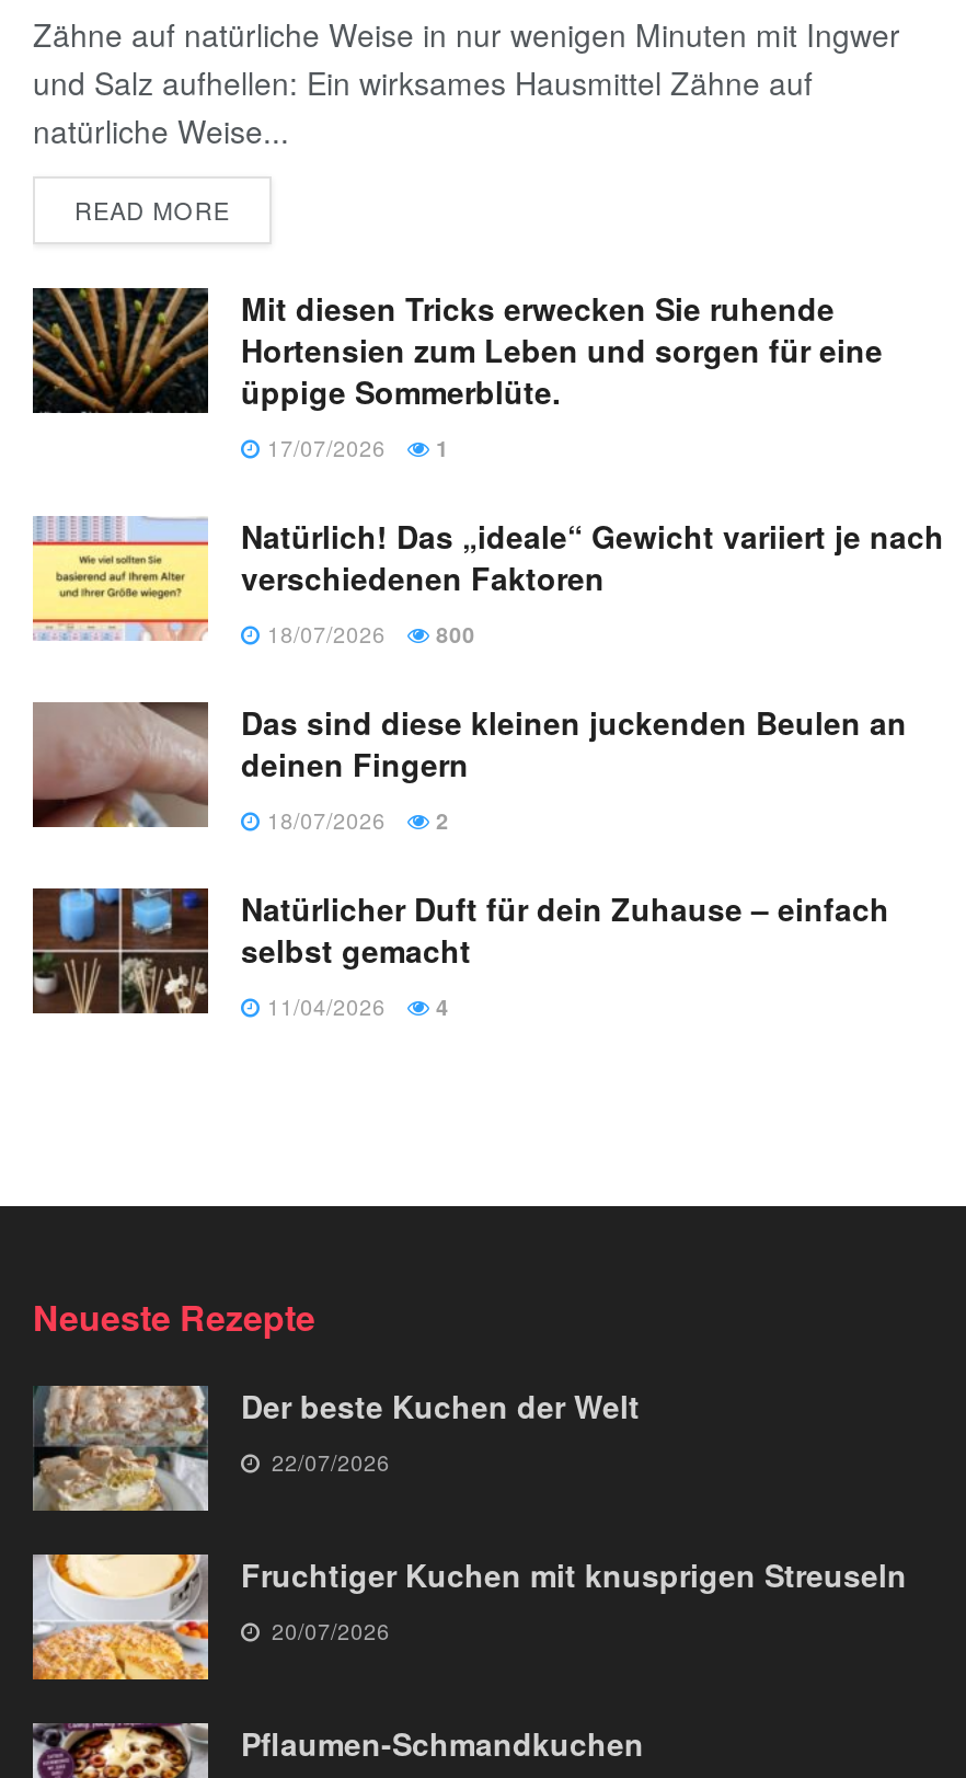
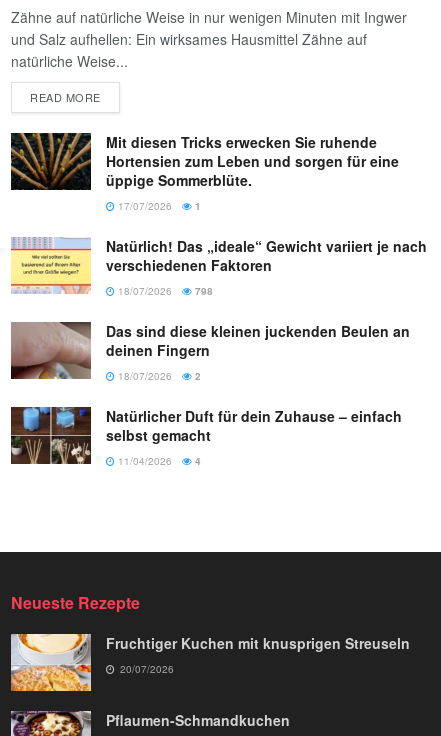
- 18/07/2026 800
+ 18/07/2026 798

- [image]
- Der beste Kuchen der Welt
- 22/07/2026
